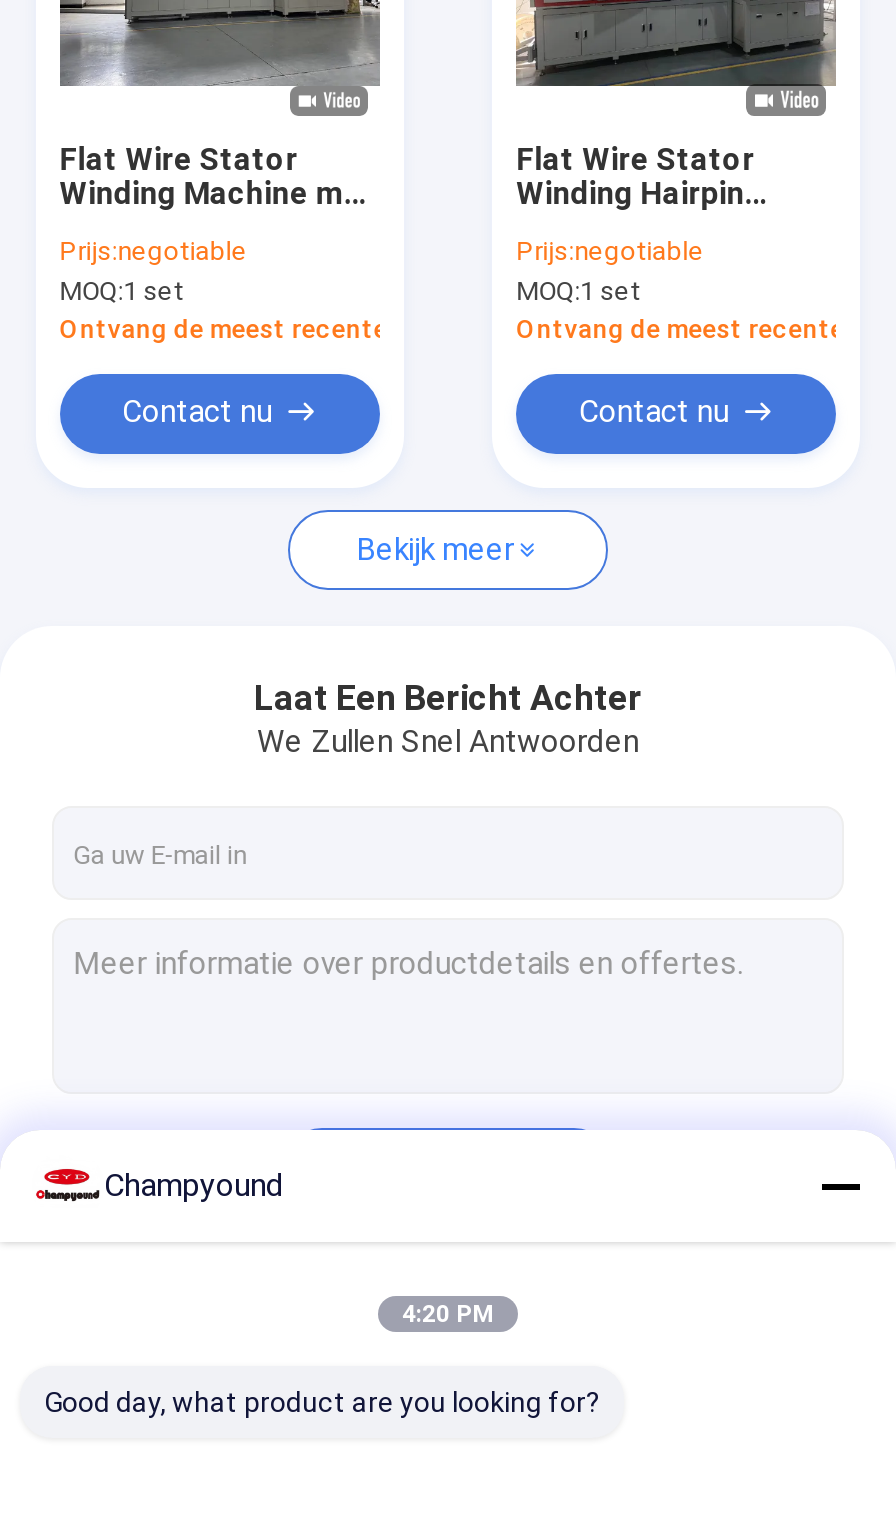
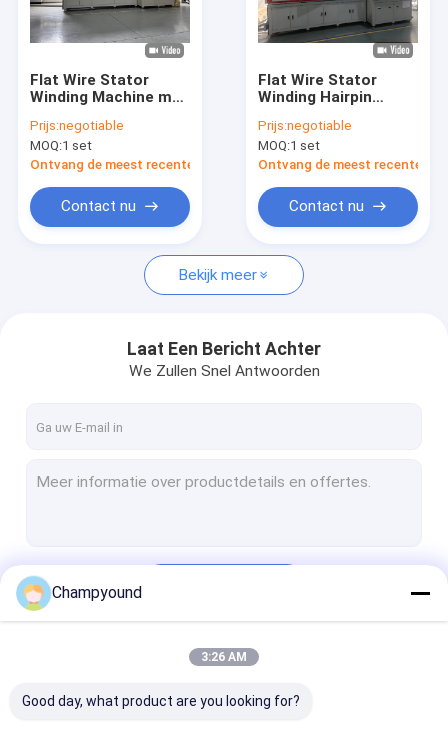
- [image]
+ [image]

- 4:20 PM
+ 3:26 AM
